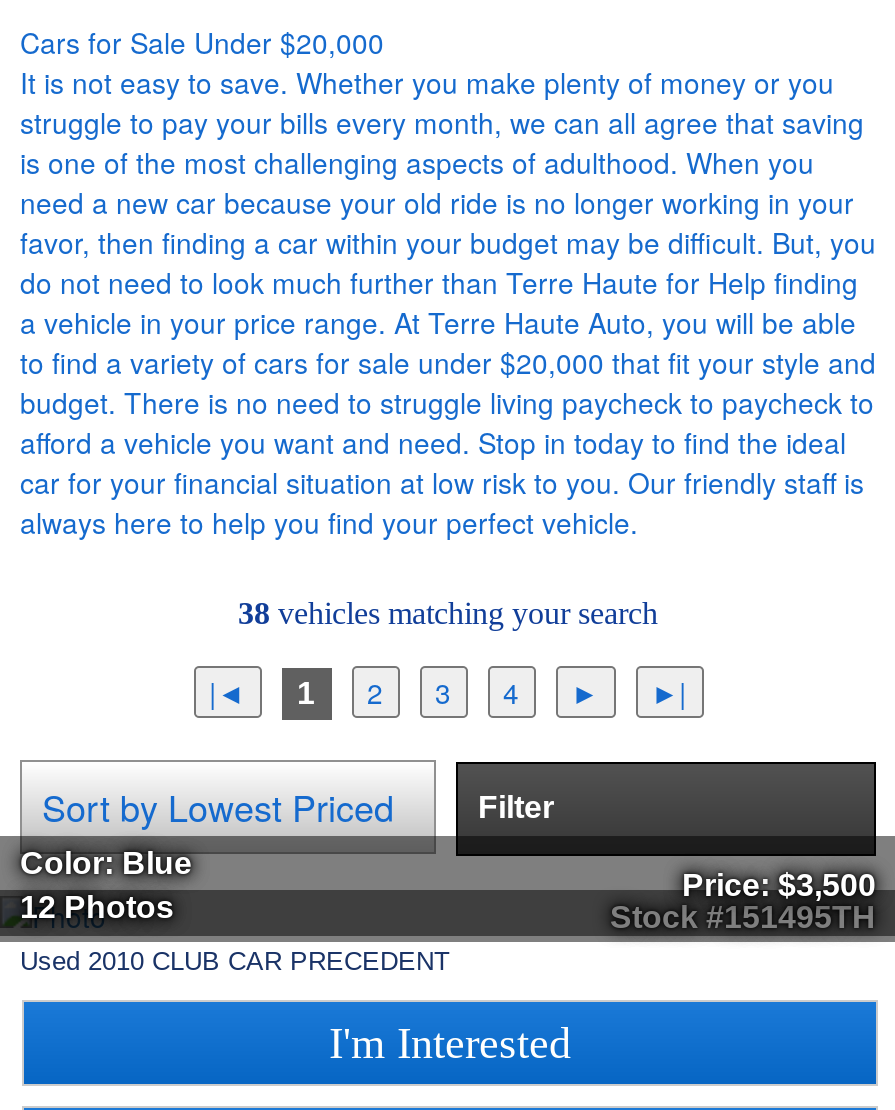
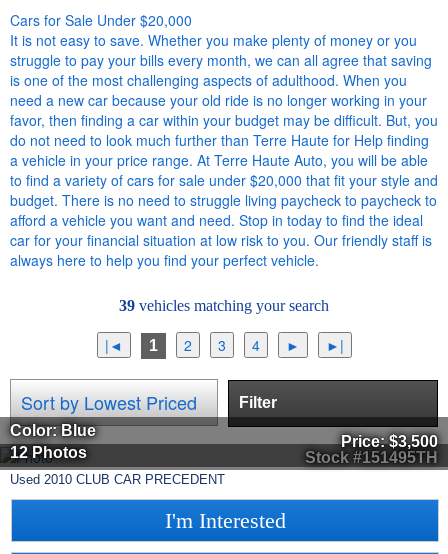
- 38 vehicles matching your search
+ 39 vehicles matching your search
